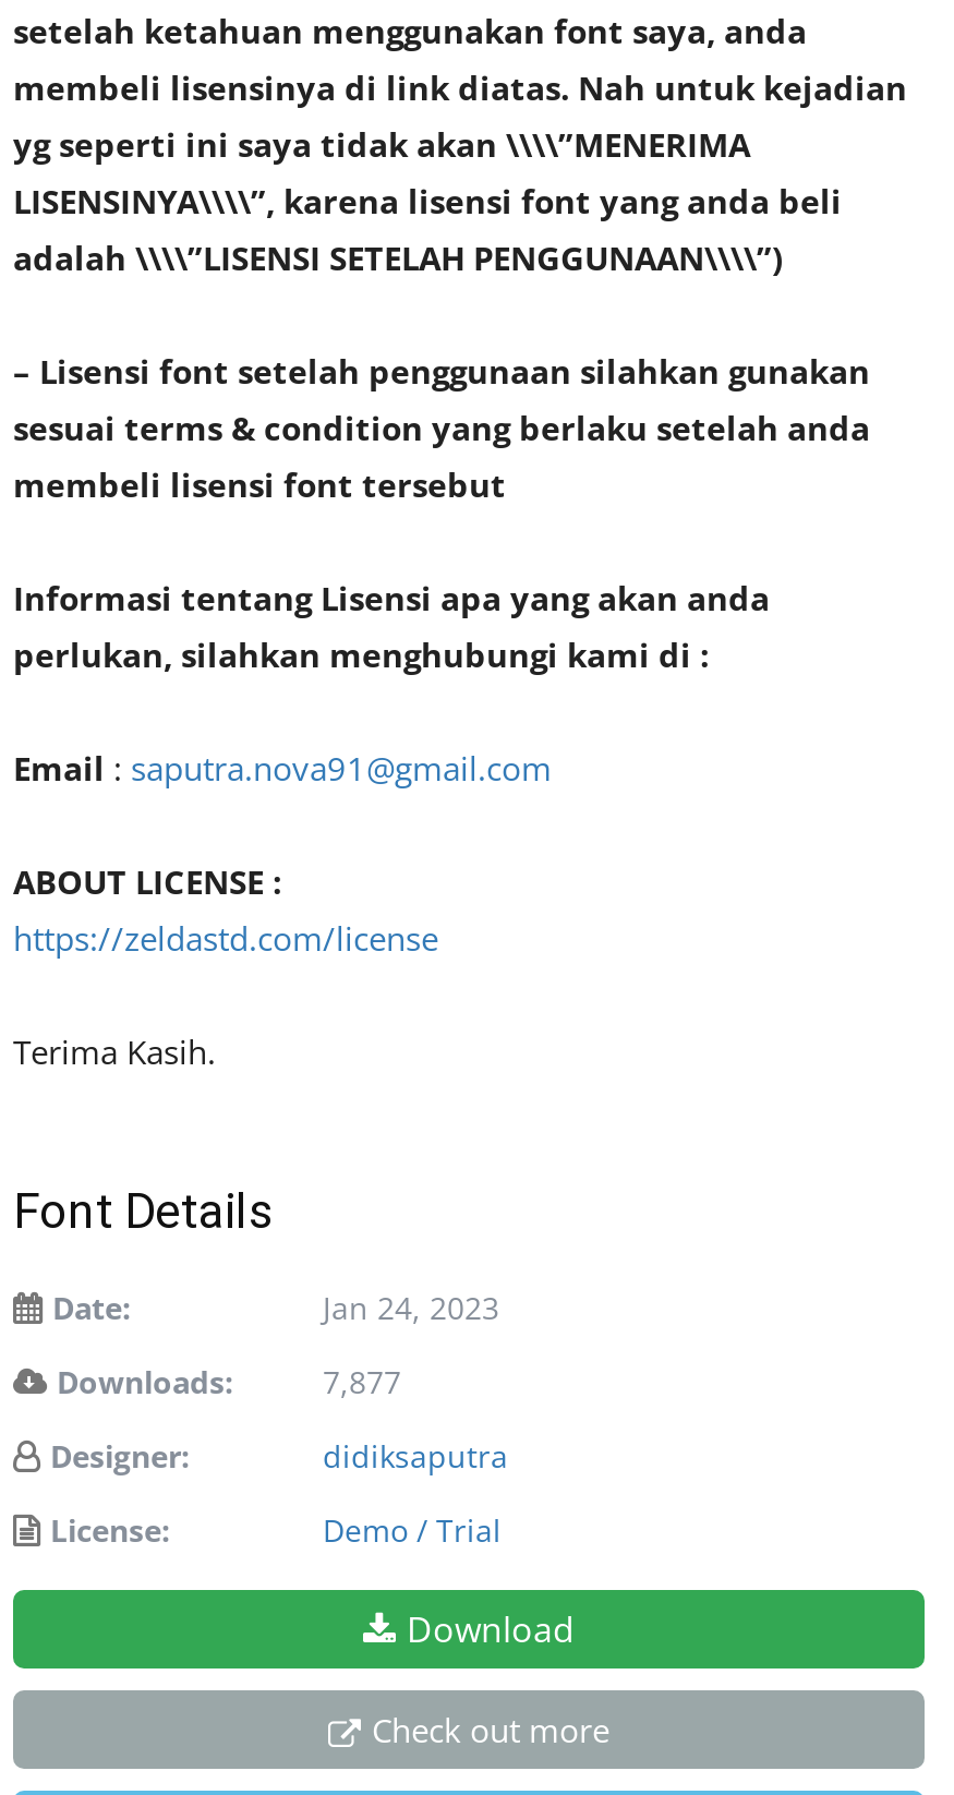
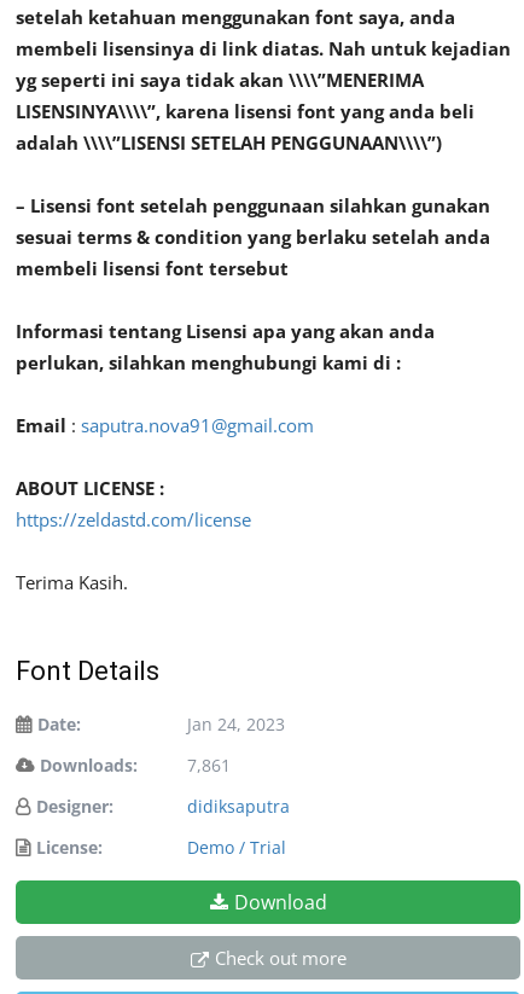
- 7,877
+ 7,861
